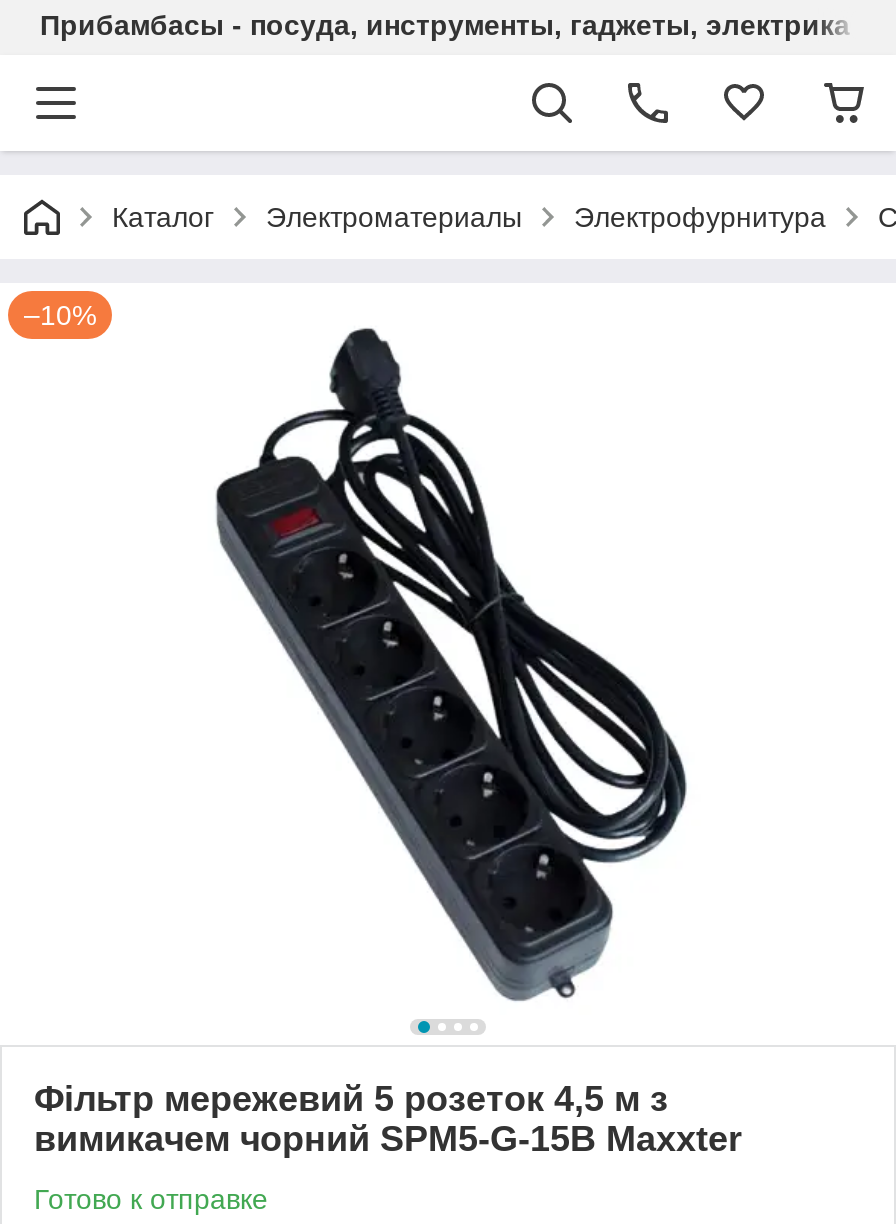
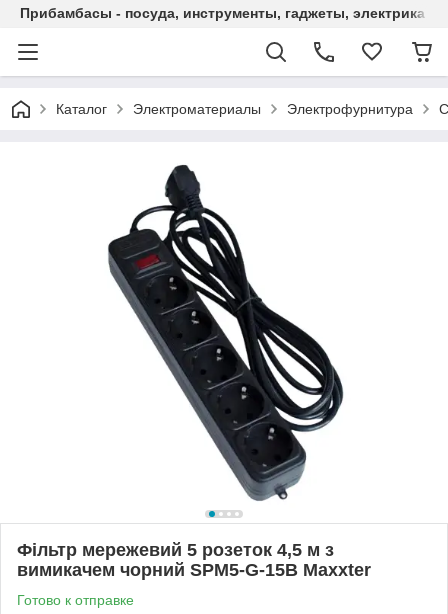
- –10%
